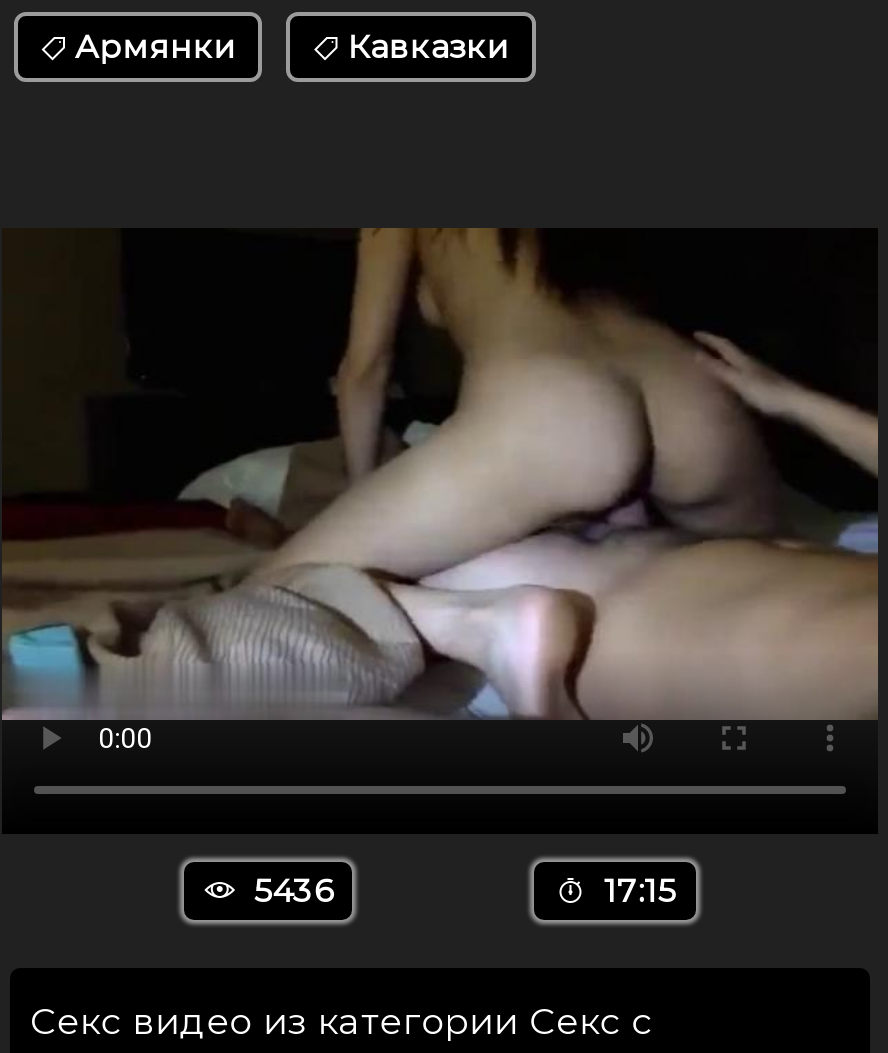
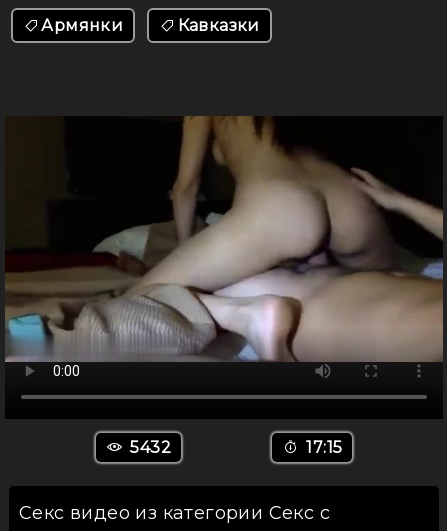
- 5436
+ 5432
